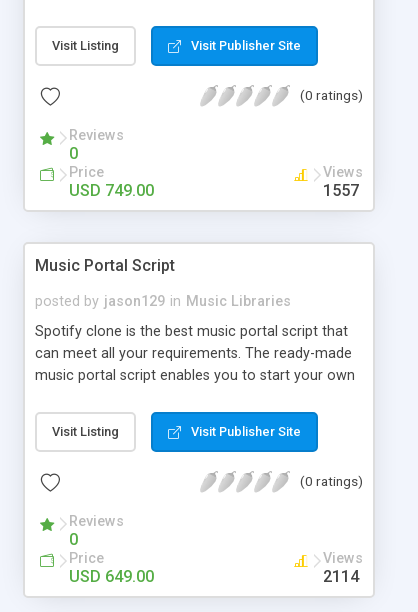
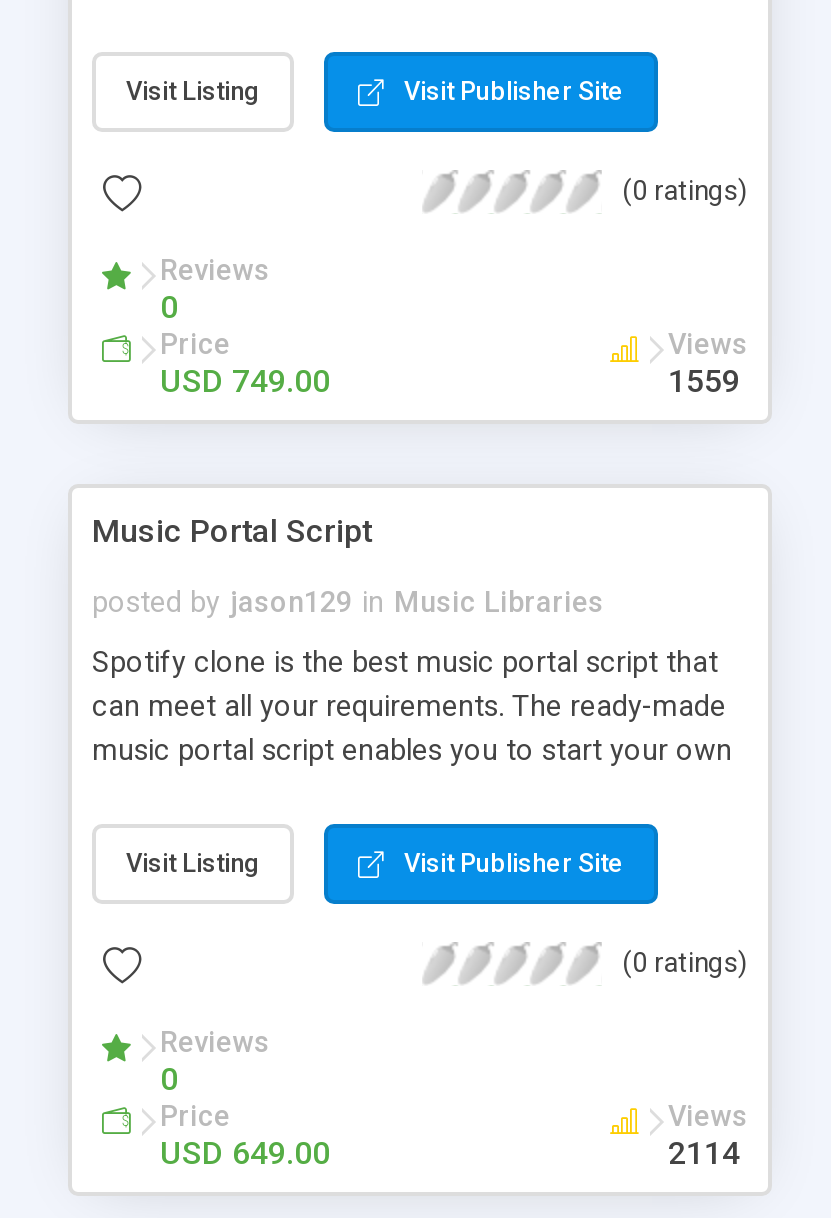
- 1557
+ 1559
